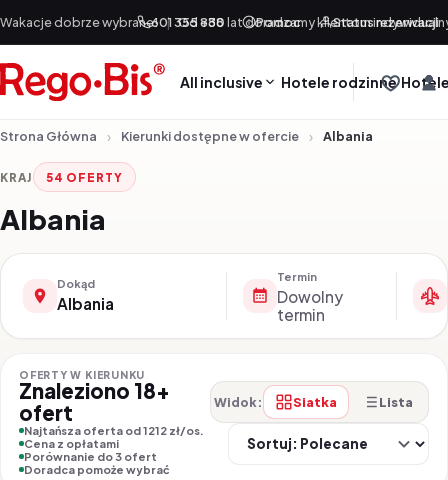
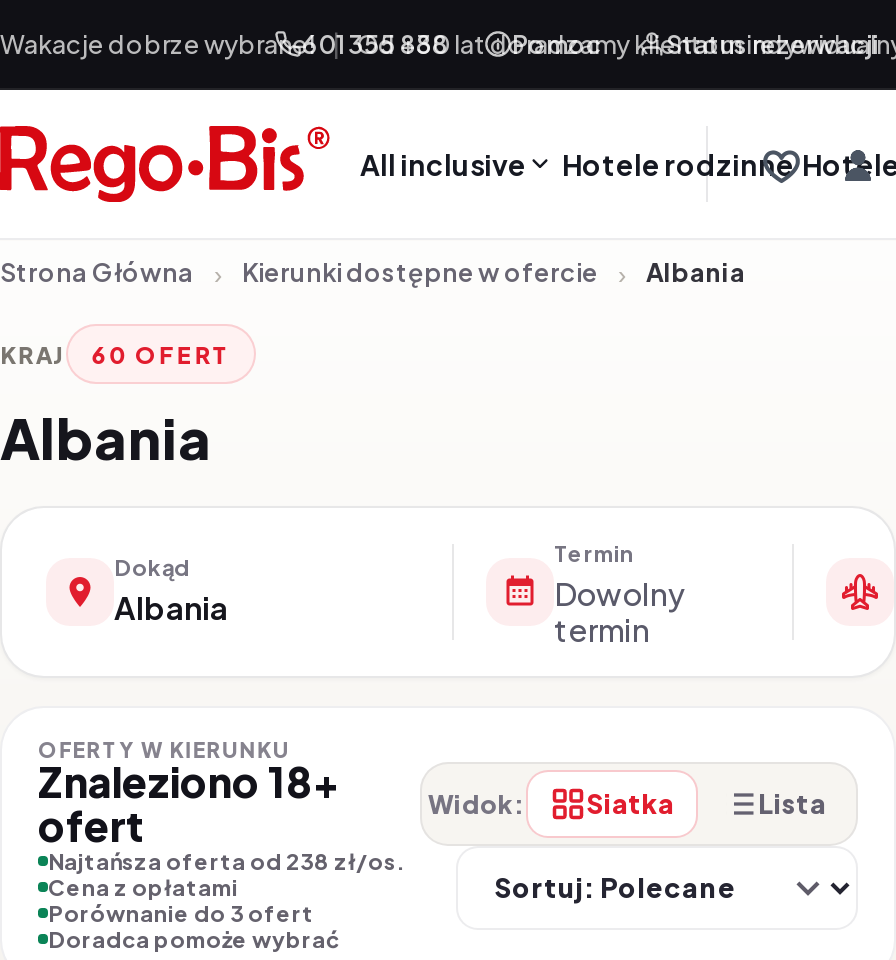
- KRAJ 54 OFERTY
+ KRAJ 60 OFERT

- Najtańsza oferta od 1212 zł/os.
+ Najtańsza oferta od 238 zł/os.
